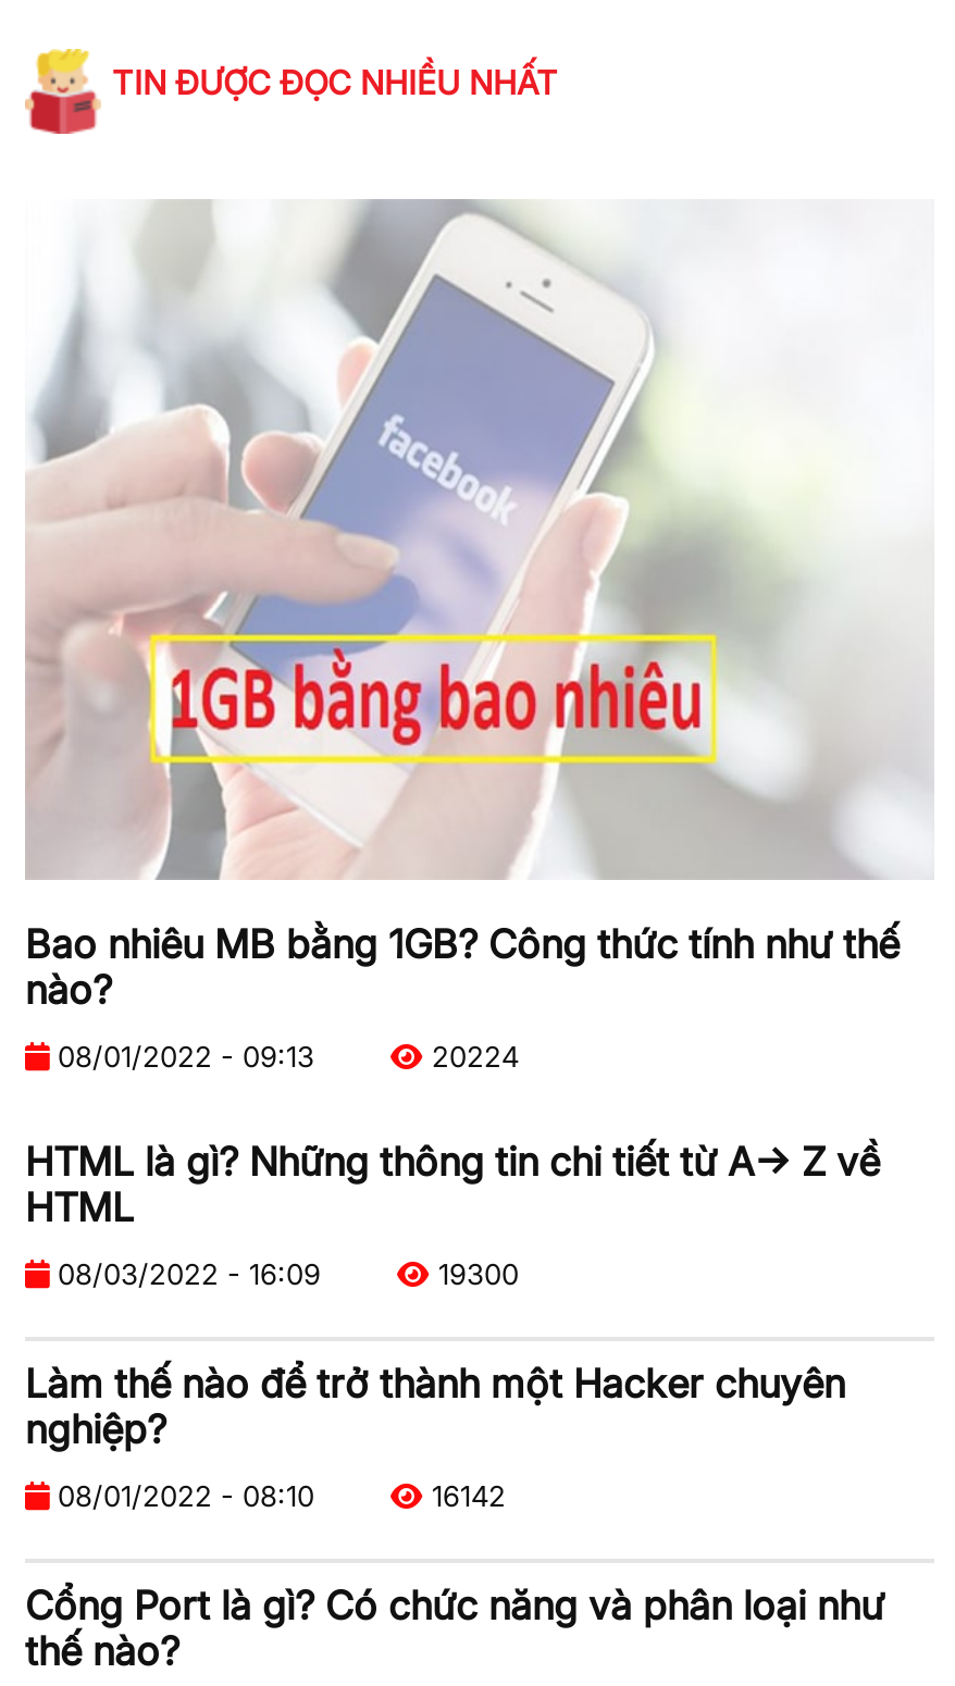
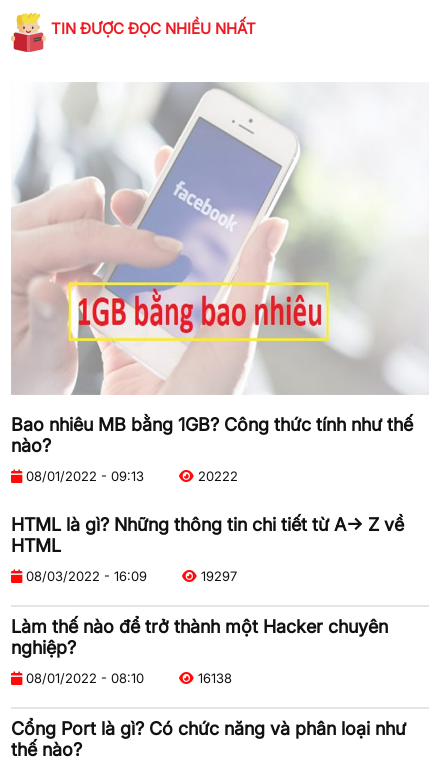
- 20224
+ 20222

- 19300
+ 19297

- 16142
+ 16138
